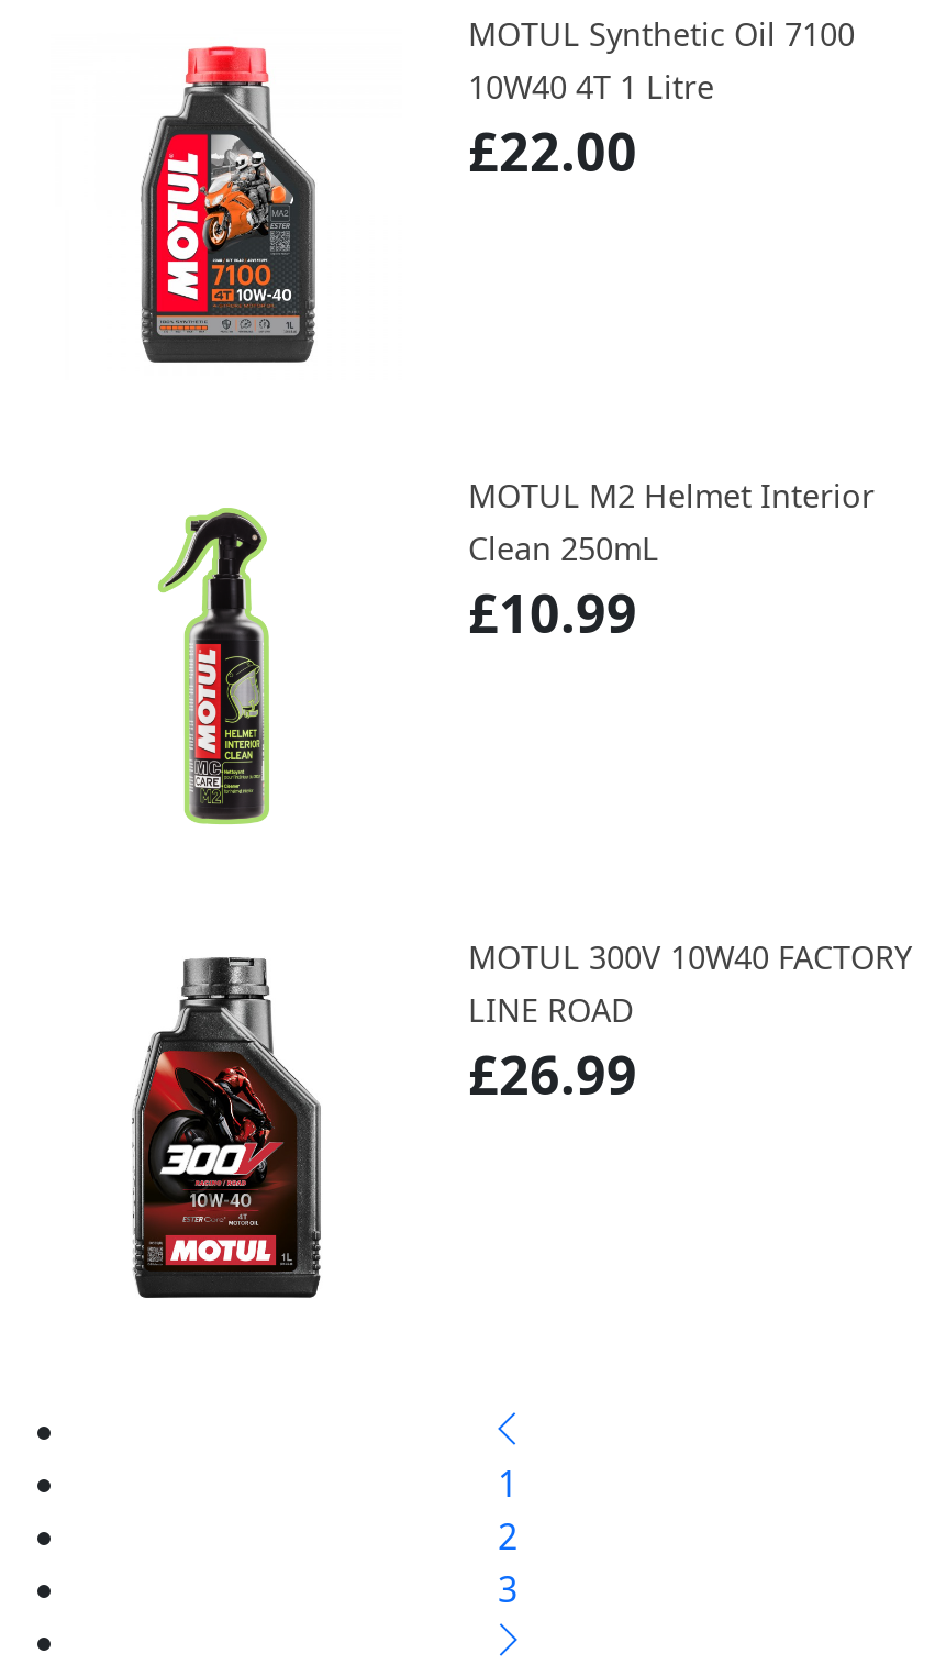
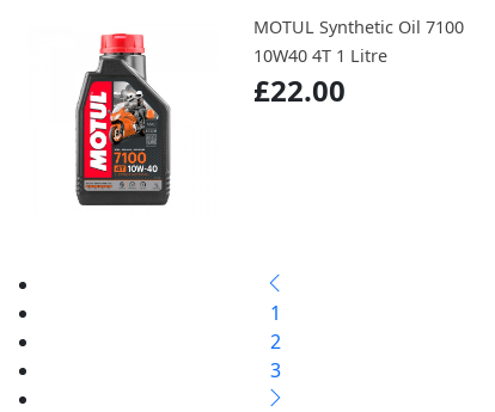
- MOTUL M2 Helmet Interior
- Clean 250mL
- £10.99

- [image]

- MOTUL 300V 10W40 FACTORY
- LINE ROAD
- £26.99

- [image]
